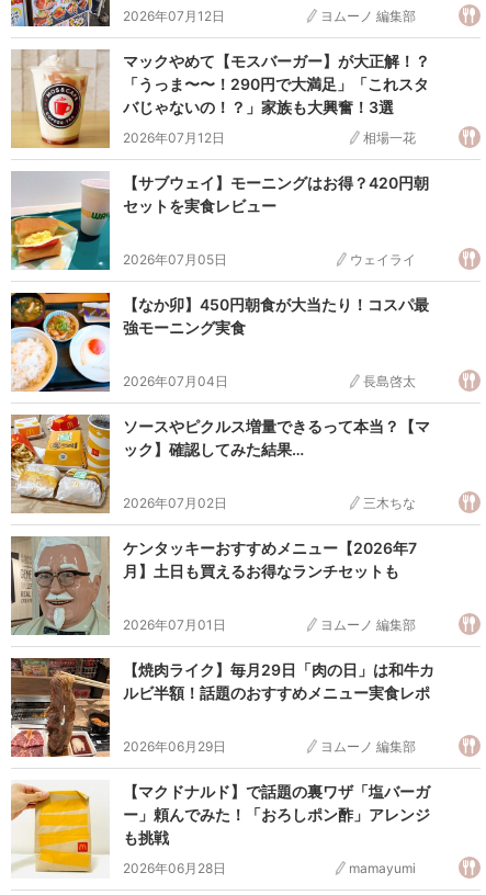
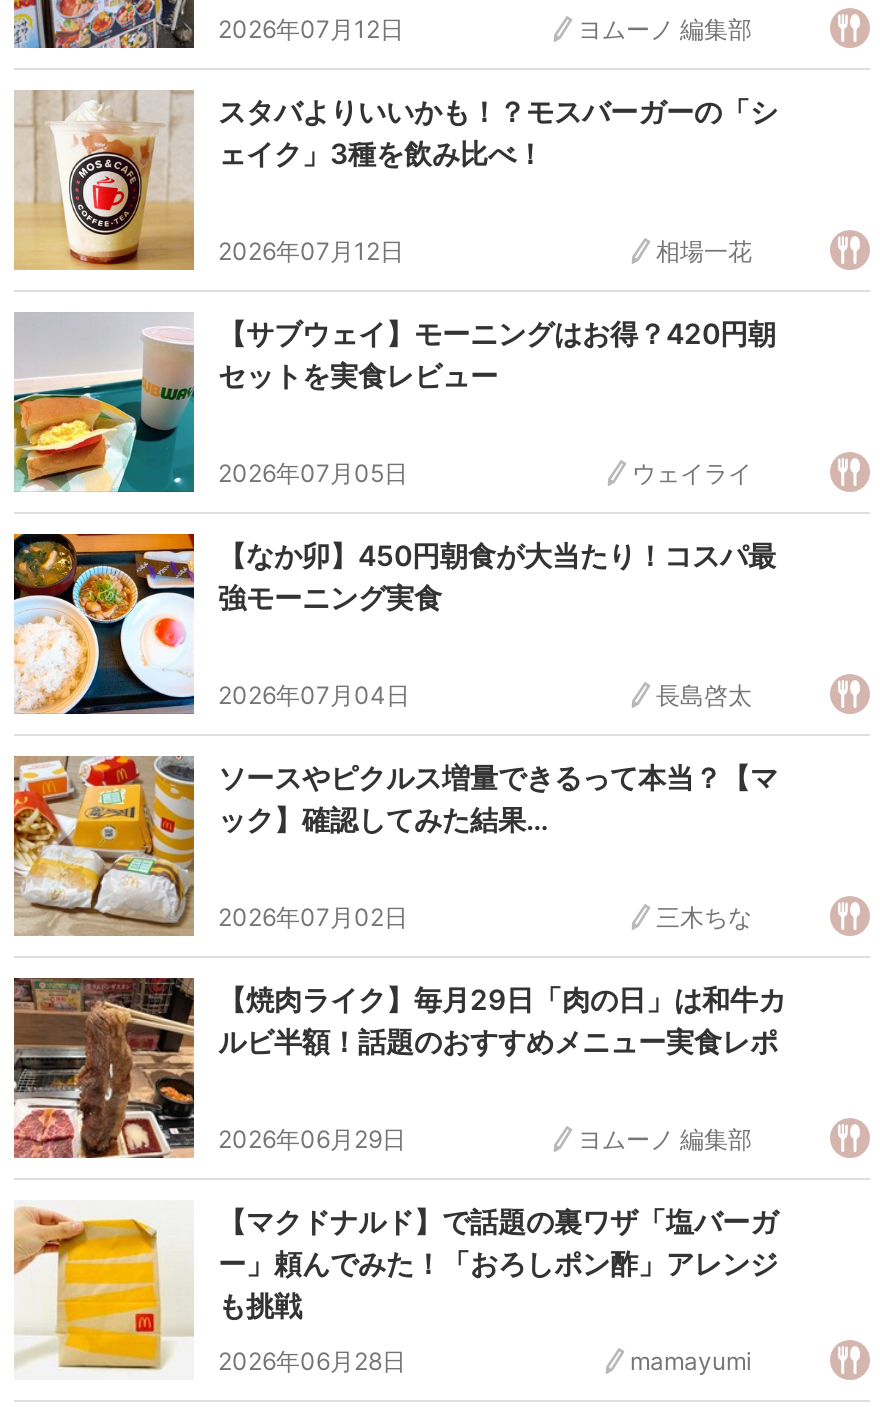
- マックやめて【モスバーガー】が大正解！？
- 「うっま〜〜！290円で大満足」「これスタ
- バじゃないの！？」家族も大興奮！3選
+ スタバよりいいかも！？モスバーガーの「シ
+ ェイク」3種を飲み比べ！

- [image]
- ケンタッキーおすすめメニュー【2026年7
- 月】土日も買えるお得なランチセットも
- 2026年07月01日
- ヨムーノ 編集部
